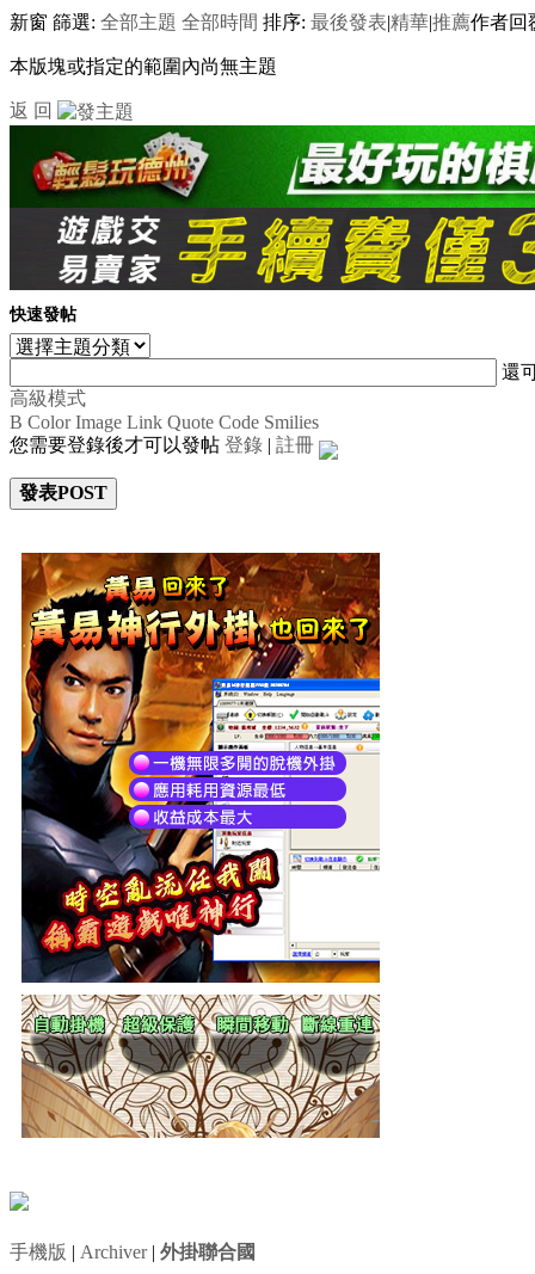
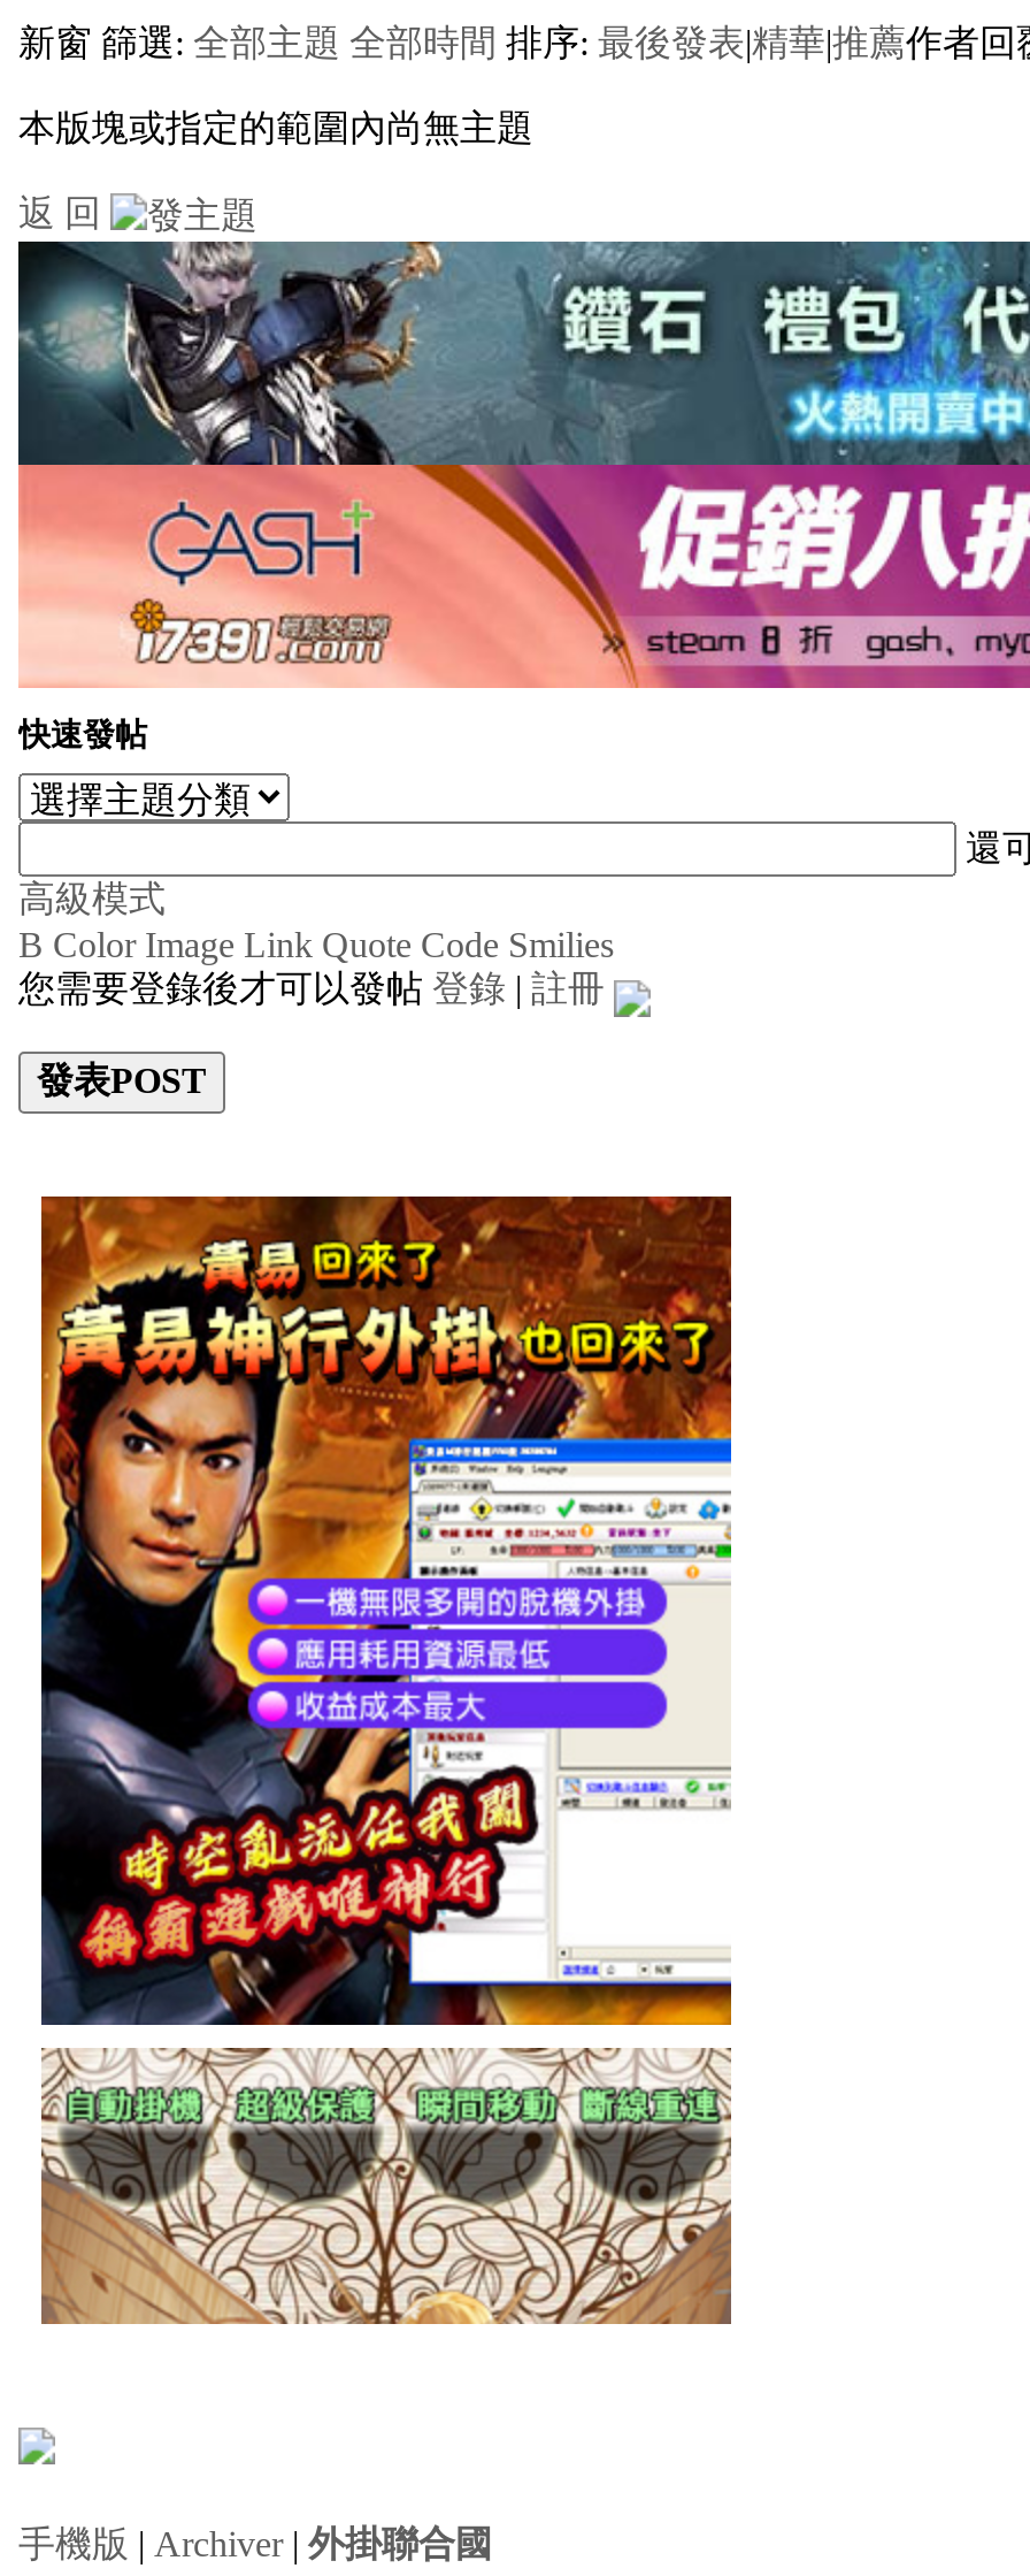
- [image]
+ [image]
